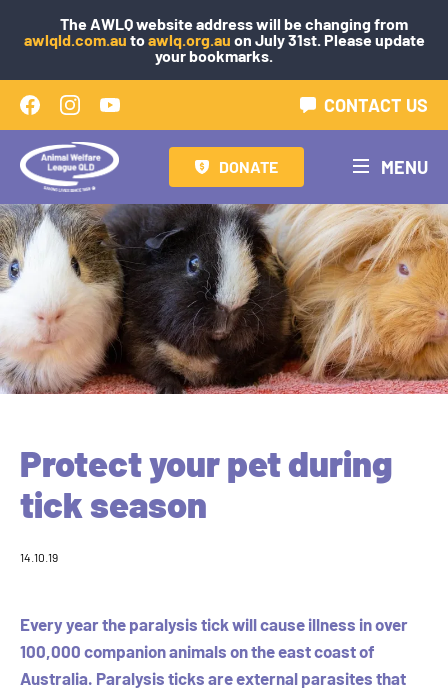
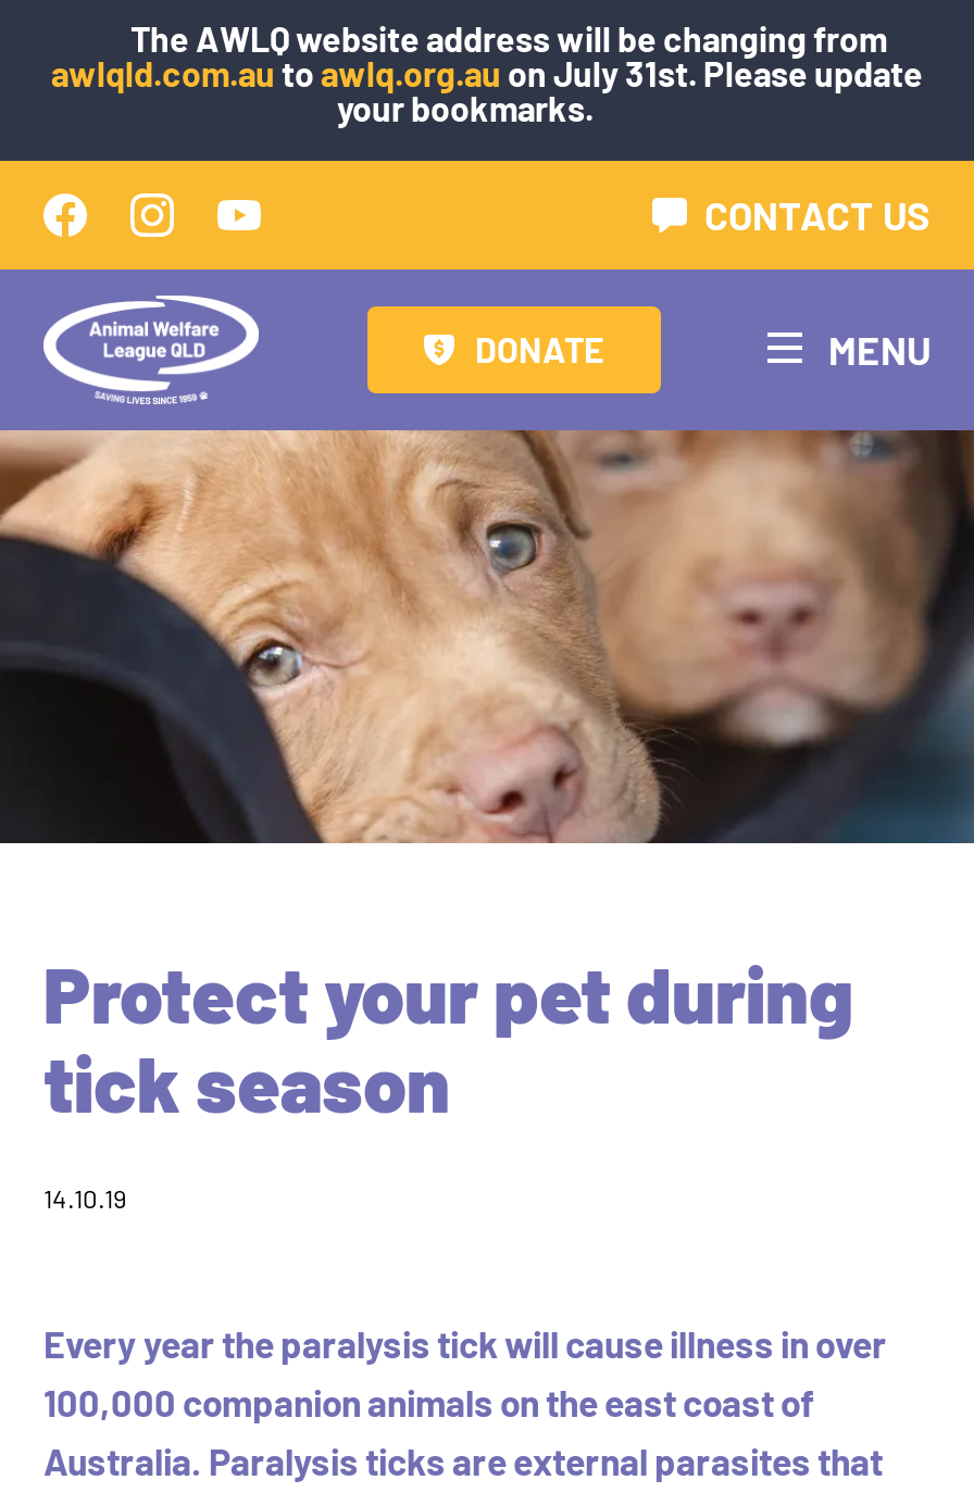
- [image]
+ [image]
